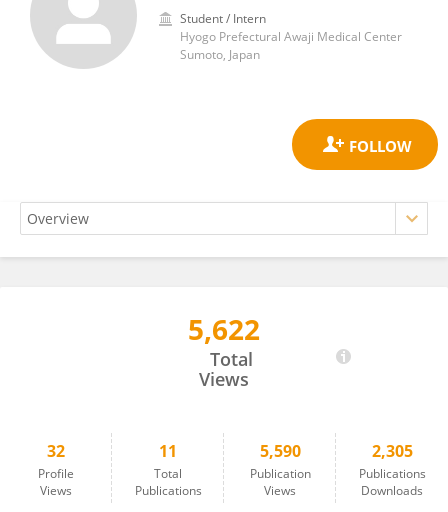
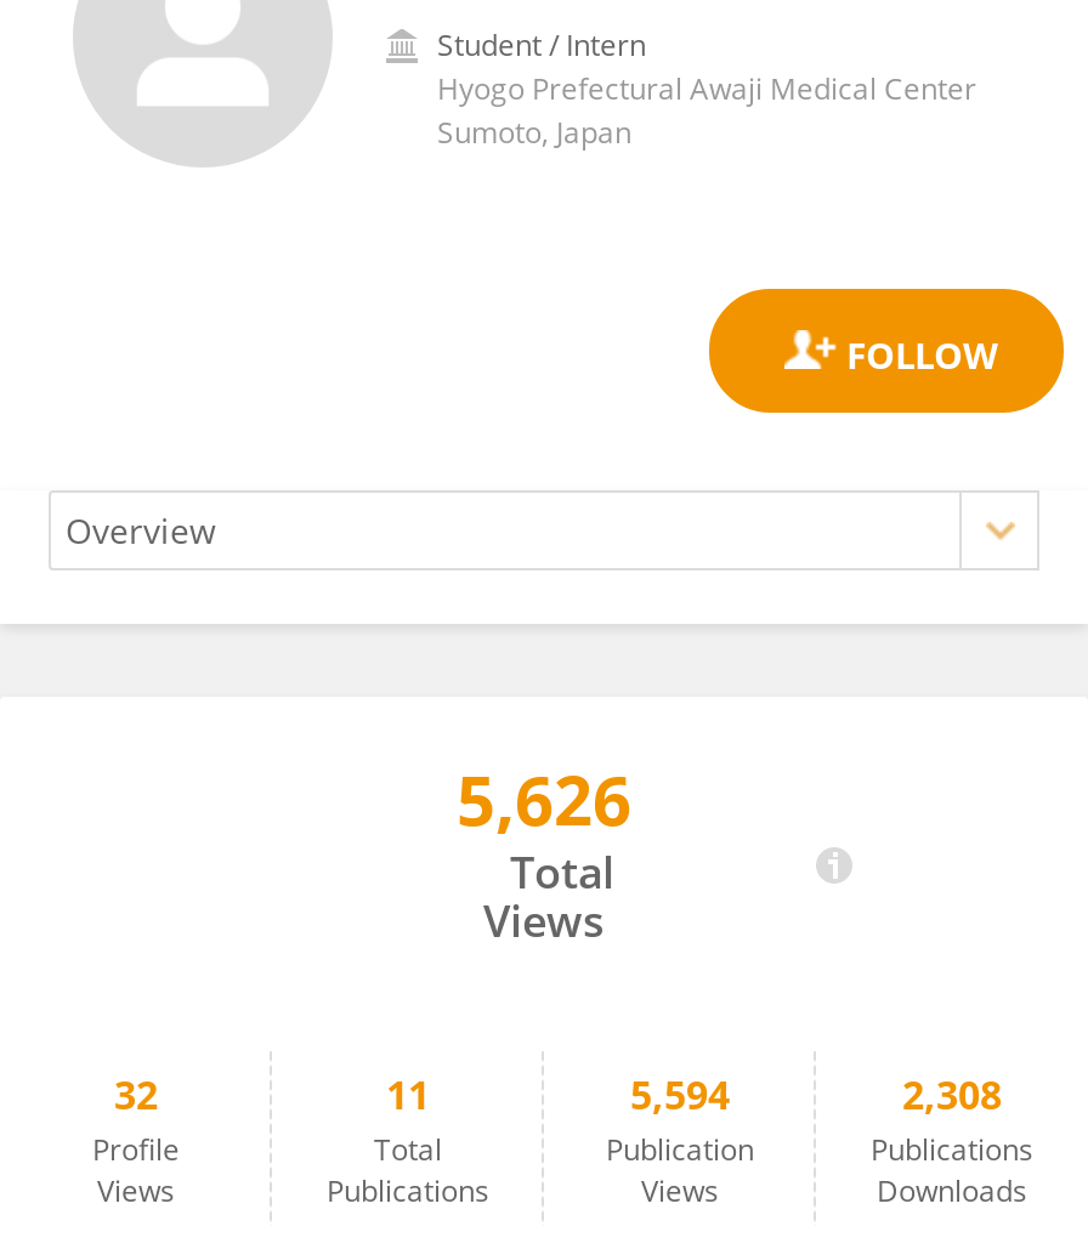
- 5,622
+ 5,626

- 5,590
+ 5,594

- 2,305
+ 2,308
